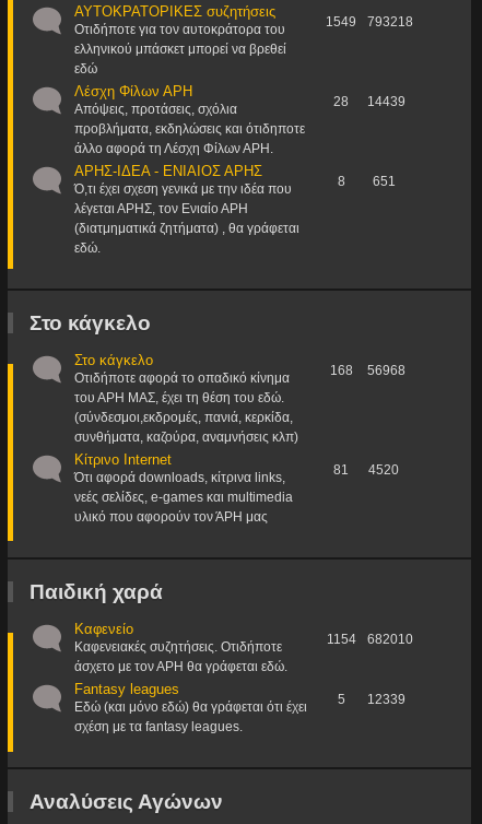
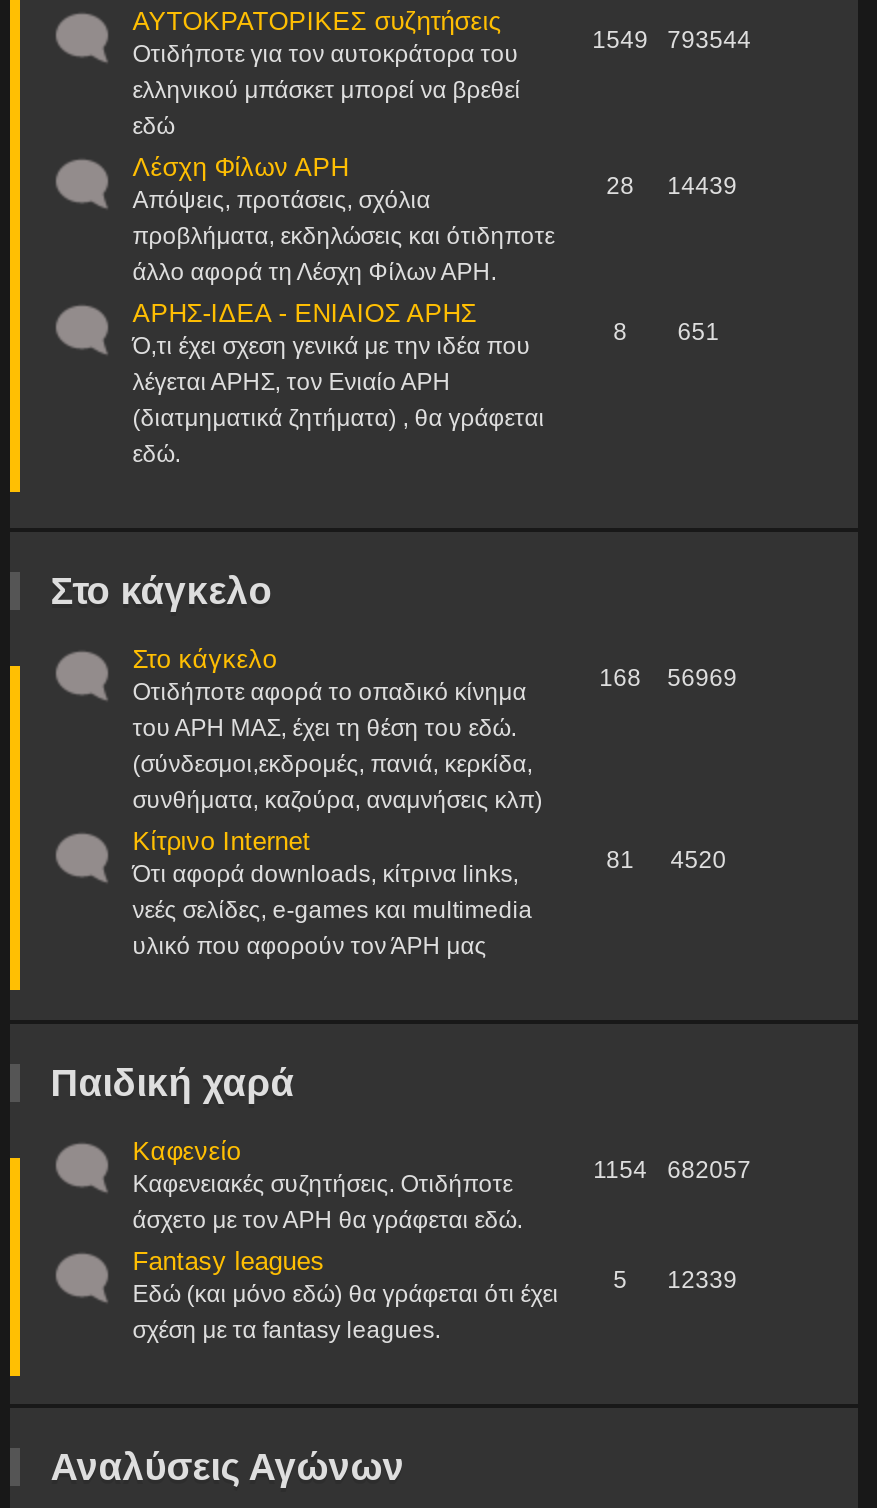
- 1549 793218
+ 1549 793544

- 168 56968
+ 168 56969

- 1154 682010
+ 1154 682057
